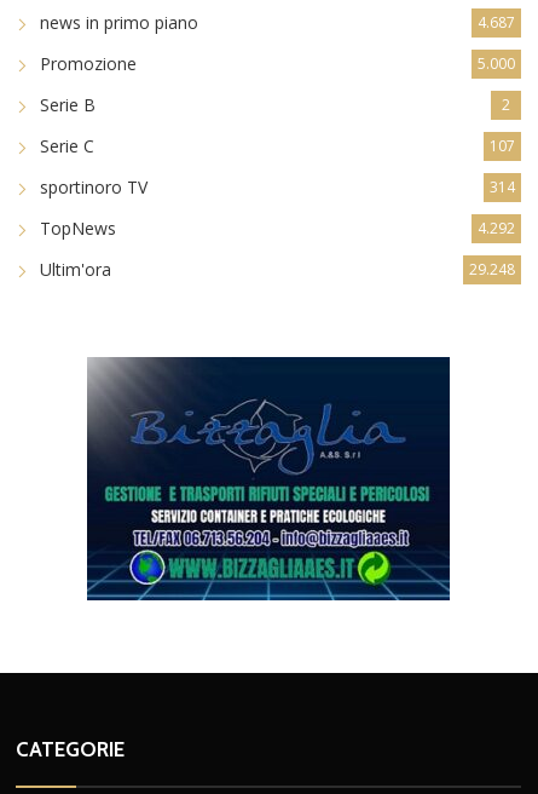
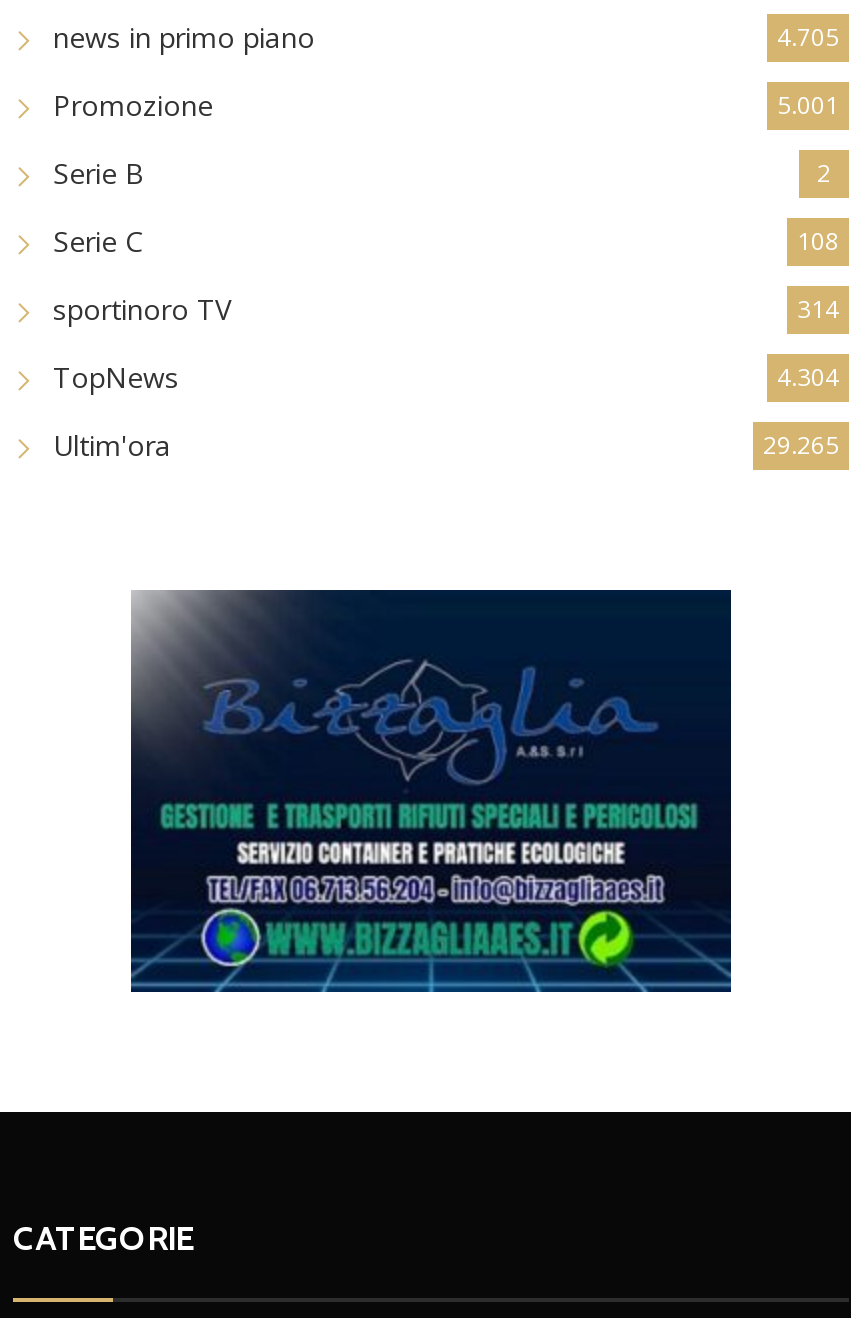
- 4.687
+ 4.705

- 5.000
+ 5.001

- 107
+ 108

- 4.292
+ 4.304

- 29.248
+ 29.265
